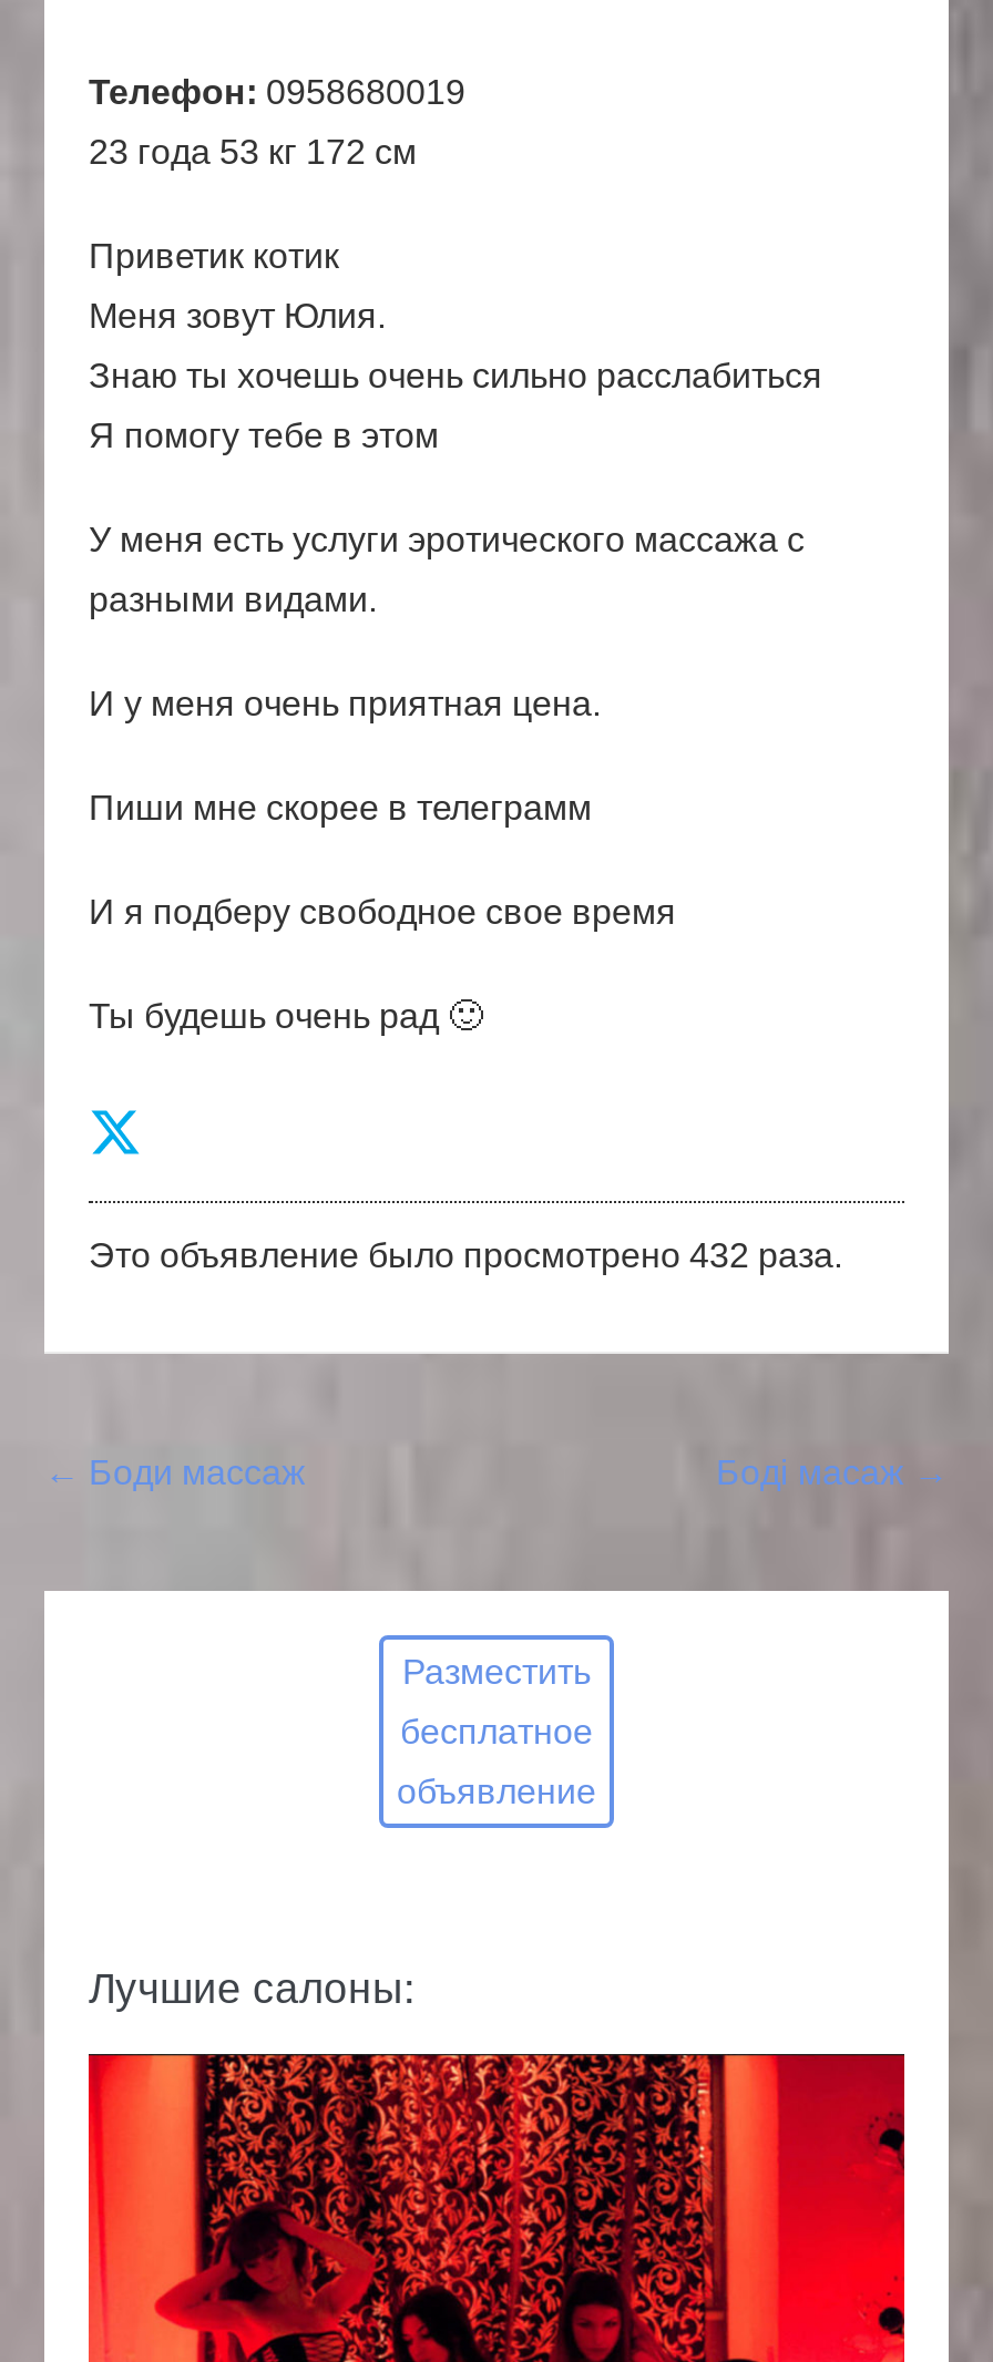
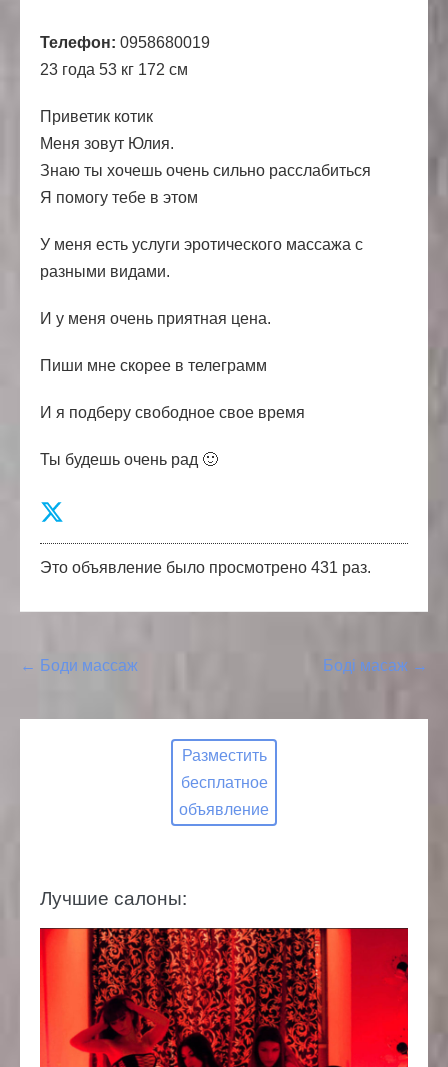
- Это объявление было просмотрено 432 раза.
+ Это объявление было просмотрено 431 раз.
